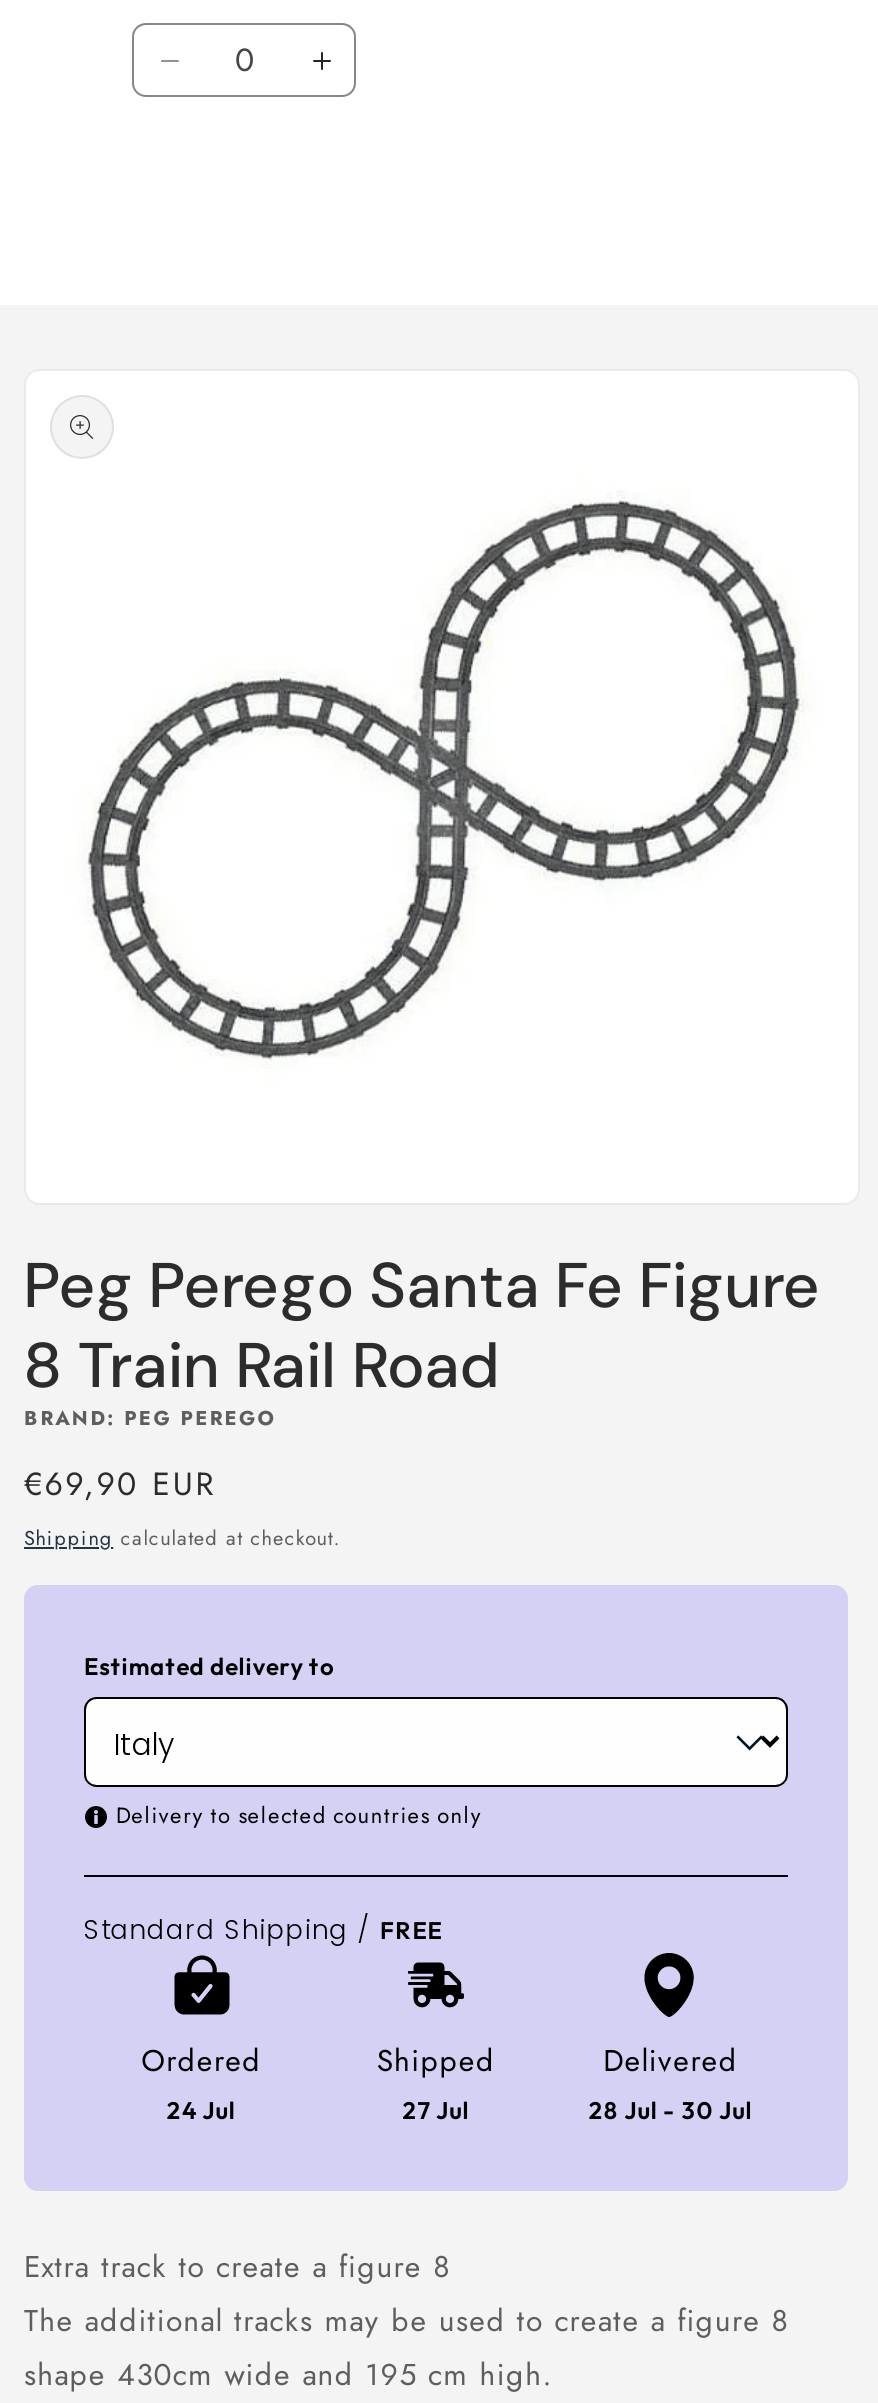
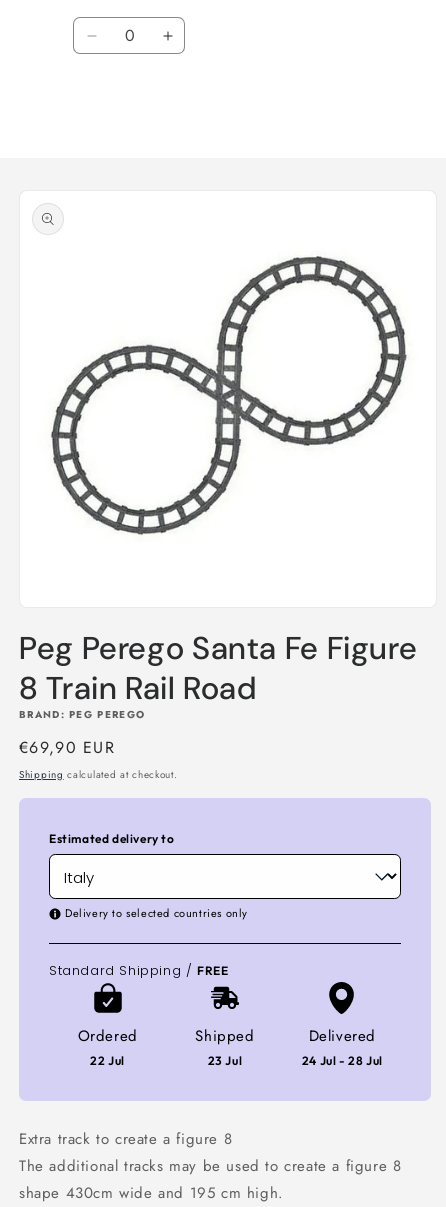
- 24 Jul
+ 22 Jul

- 27 Jul
+ 23 Jul

- 28 Jul - 30 Jul
+ 24 Jul - 28 Jul
